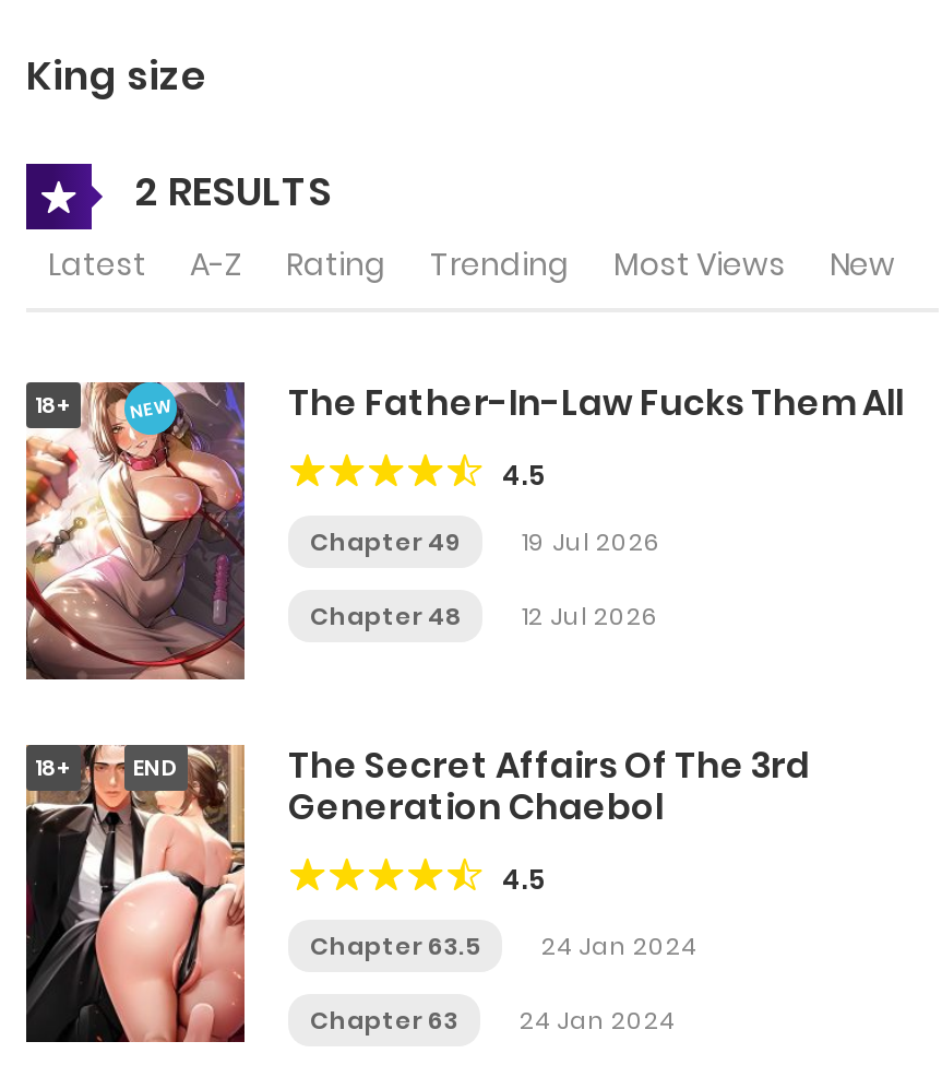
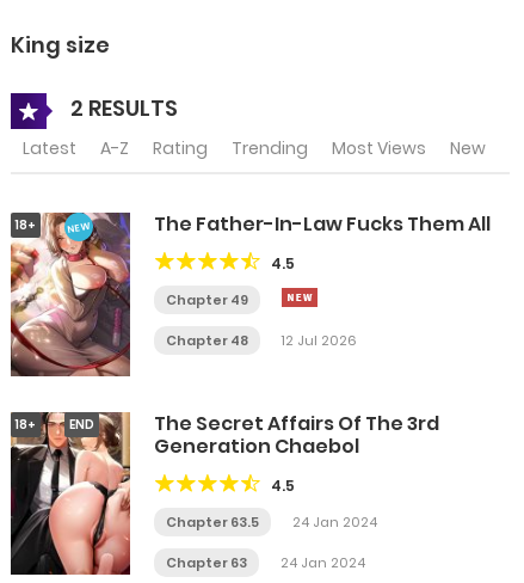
- 19 Jul 2026
